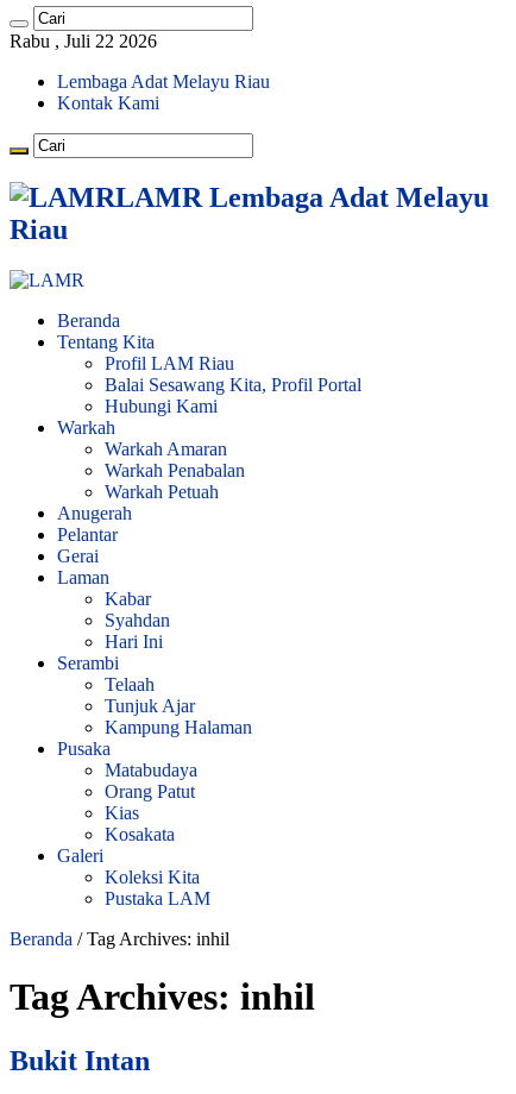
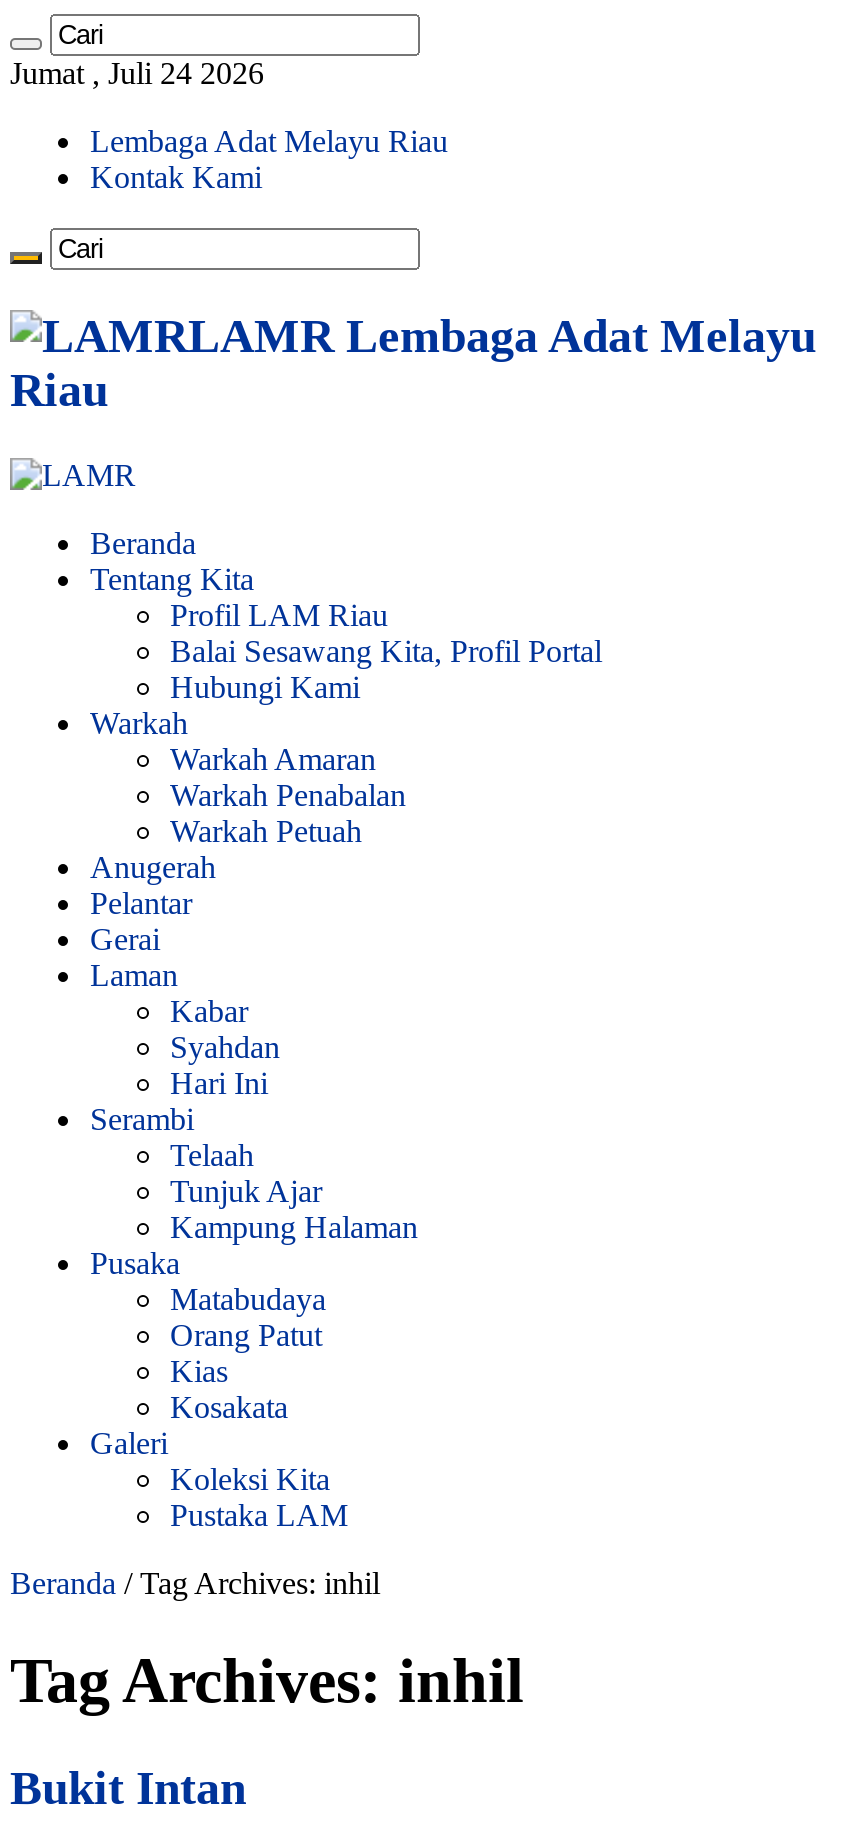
- Rabu , Juli 22 2026
+ Jumat , Juli 24 2026
